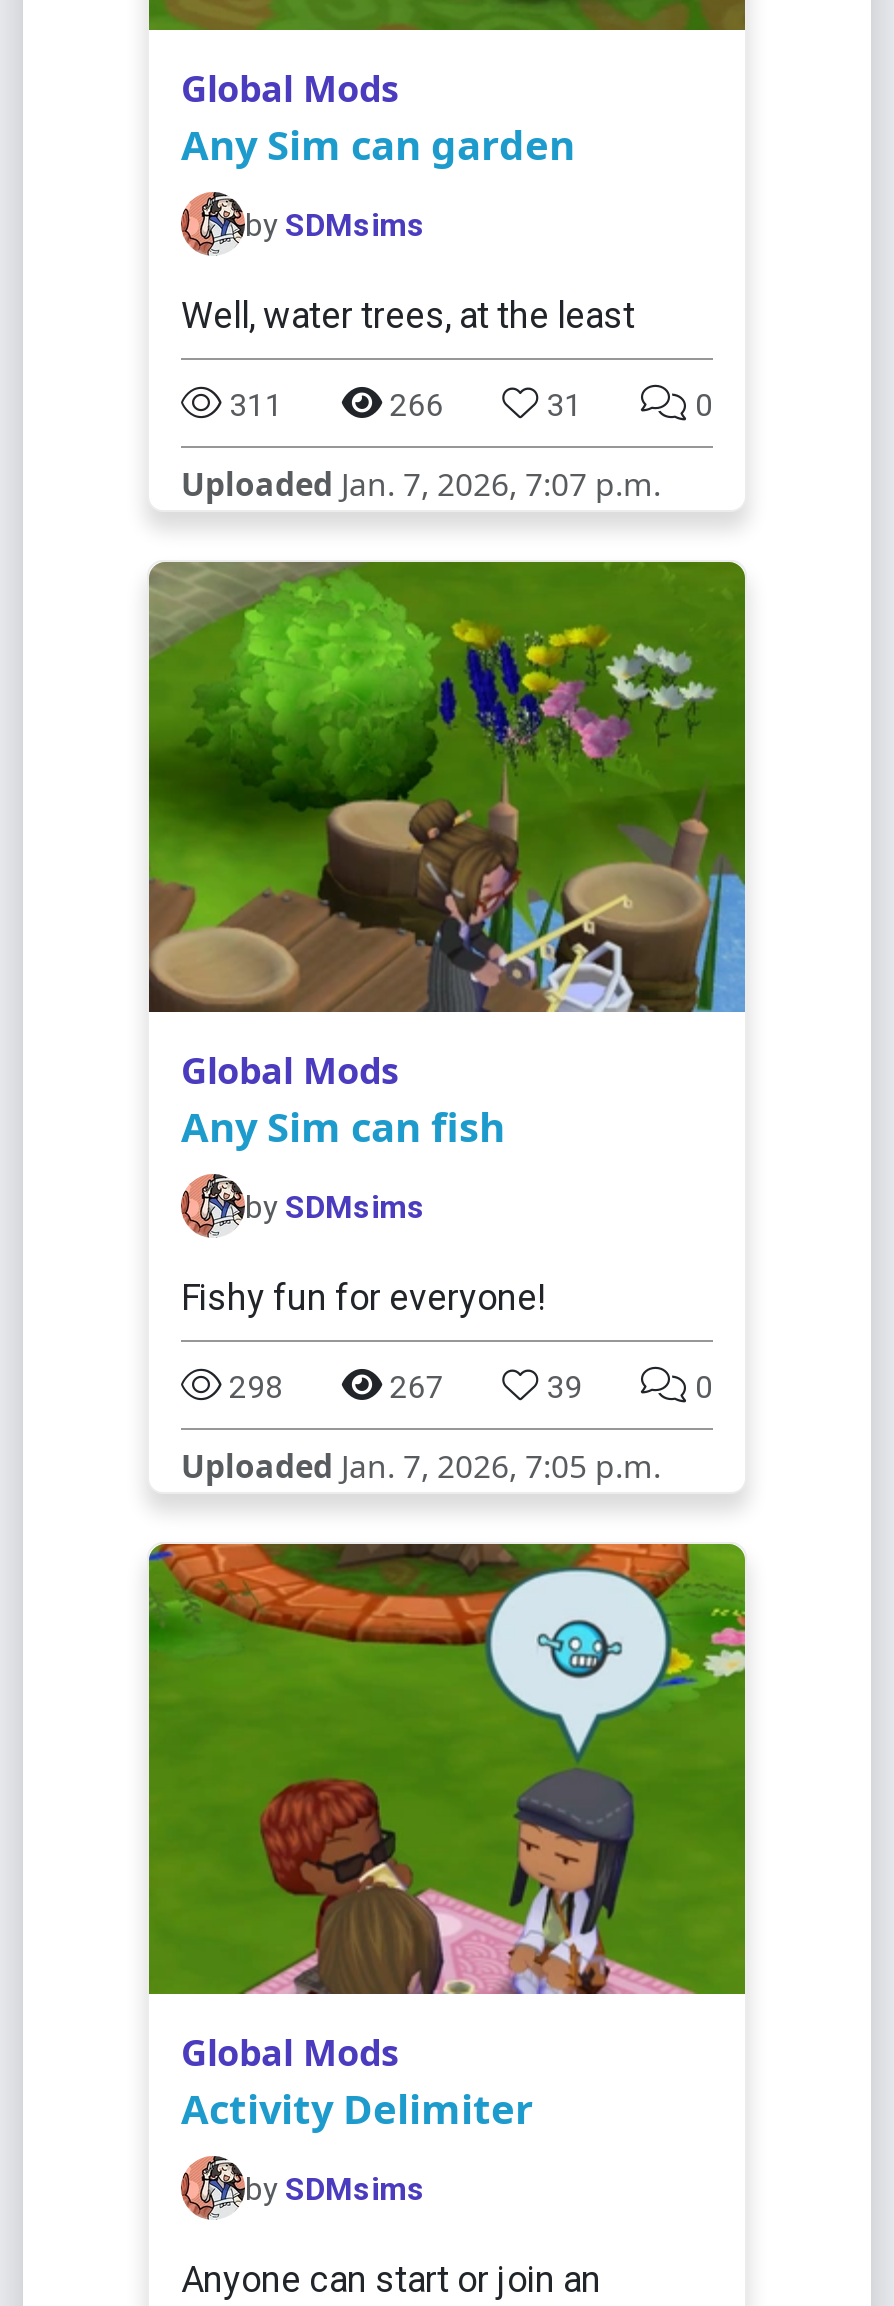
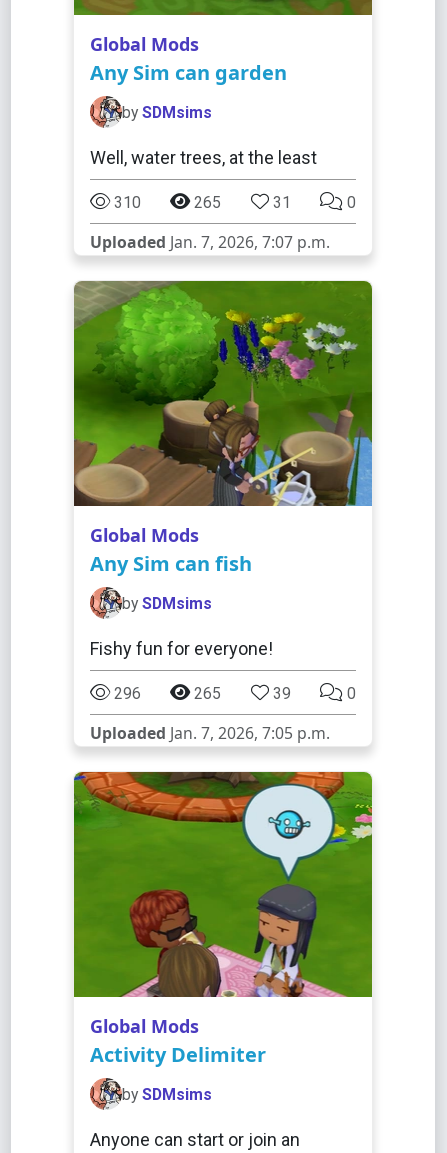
- 311
+ 310

- 266
+ 265

- 298
+ 296

- 267
+ 265
